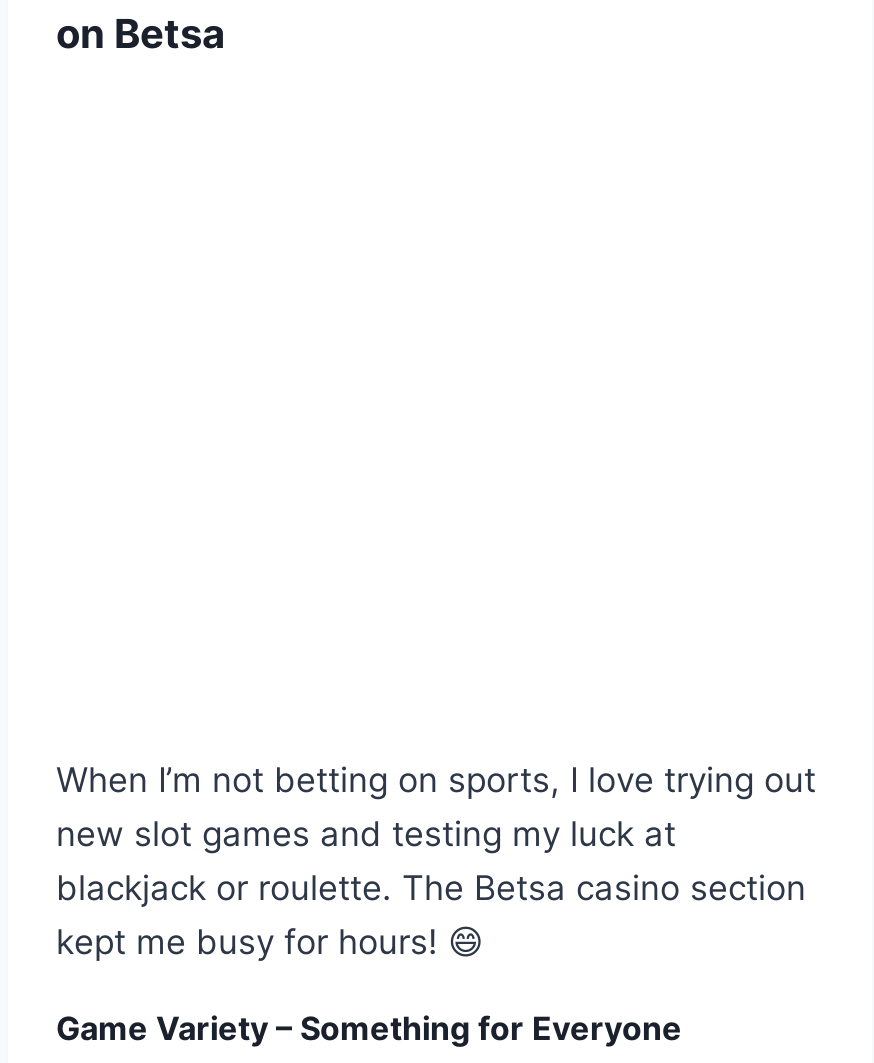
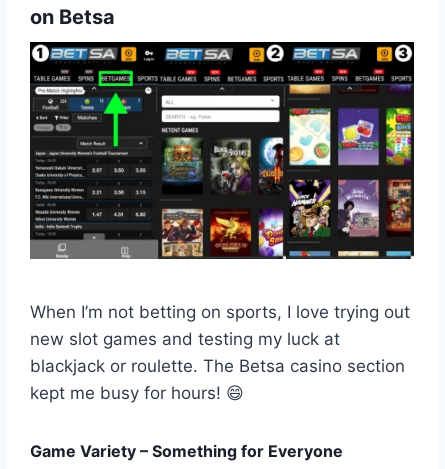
+ [image]
